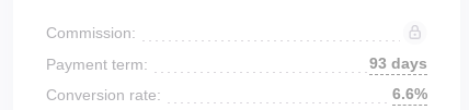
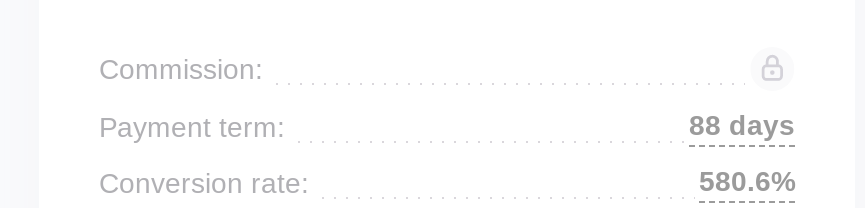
- 93 days
+ 88 days

- 6.6%
+ 580.6%
